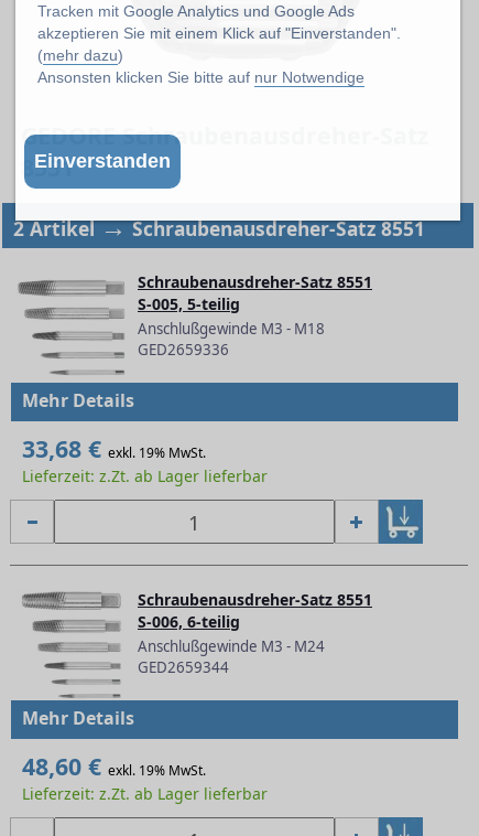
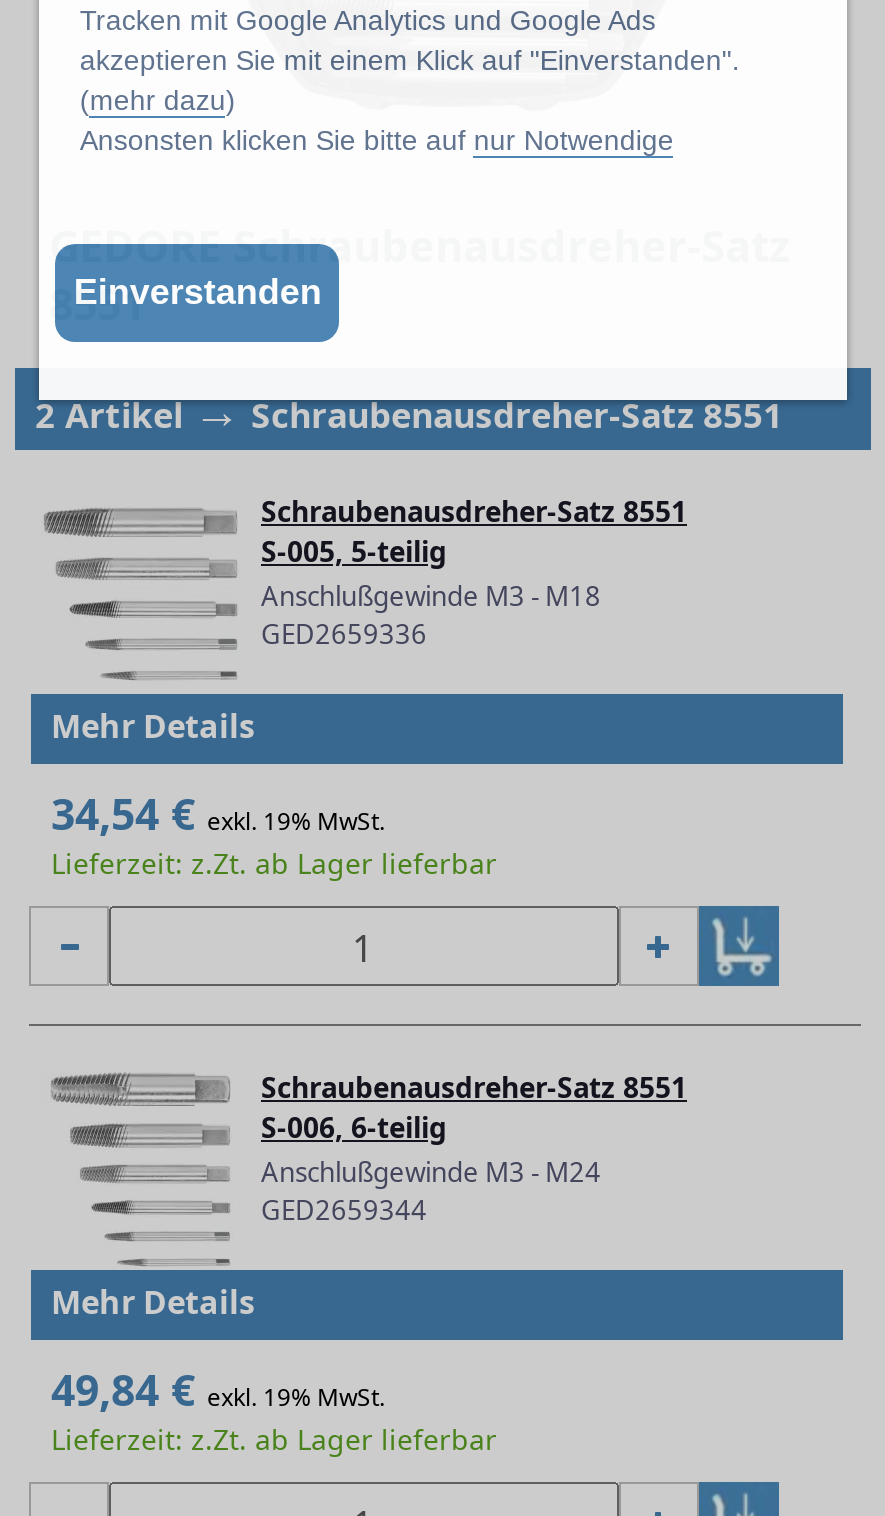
- 33,68 €exkl. 19% MwSt.
+ 34,54 €exkl. 19% MwSt.

- 48,60 €exkl. 19% MwSt.
+ 49,84 €exkl. 19% MwSt.
